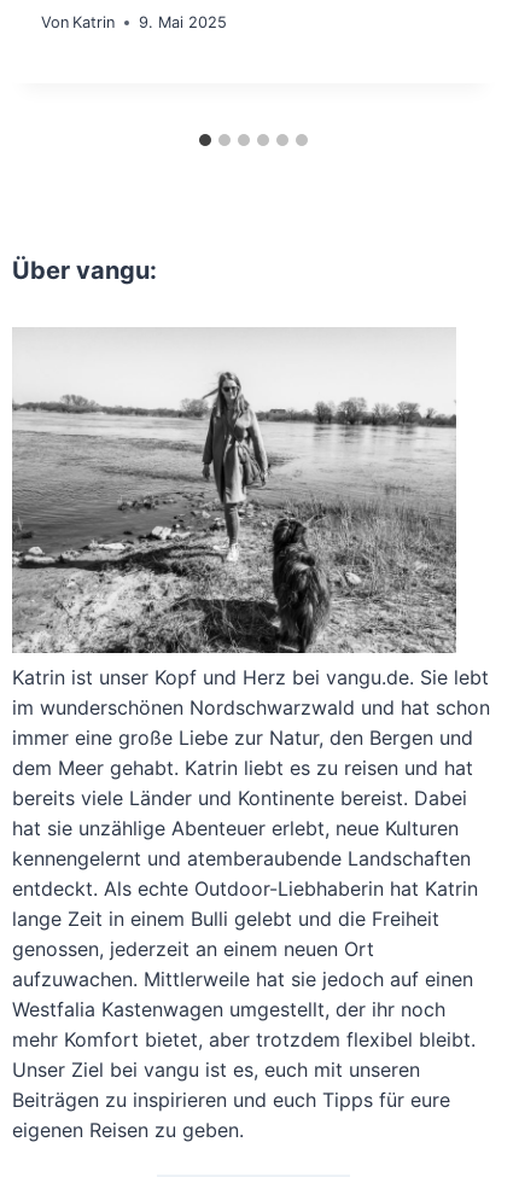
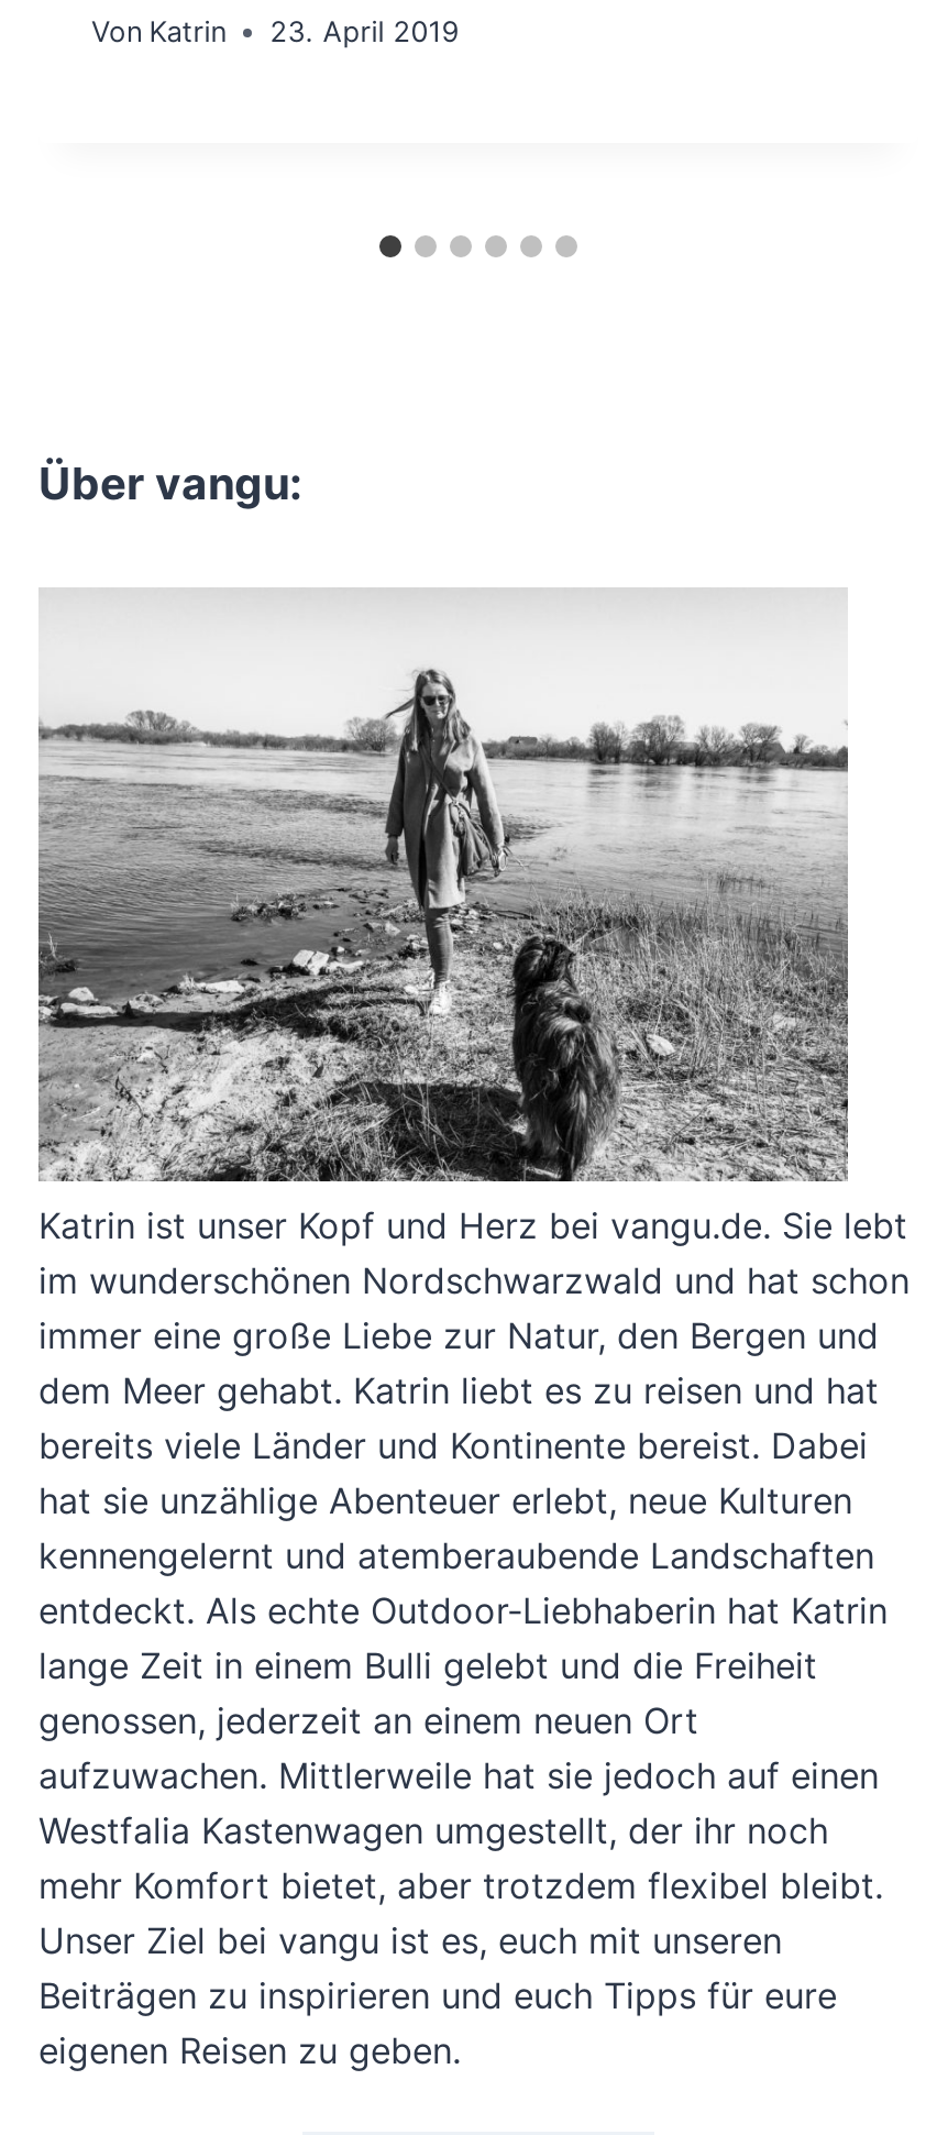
- Von Katrin 9. Mai 2025
+ Von Katrin 23. April 2019
